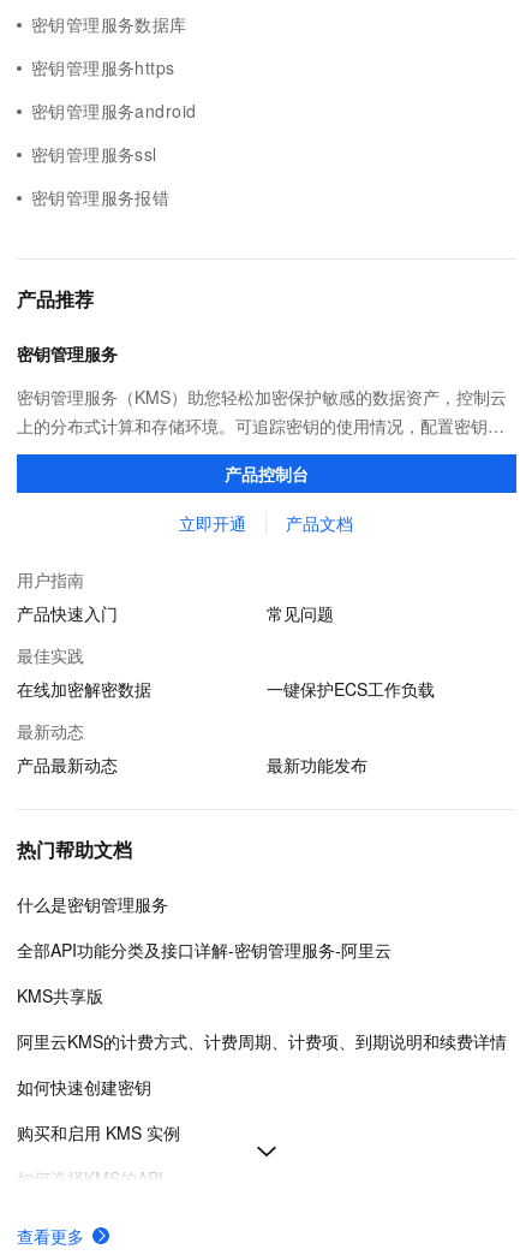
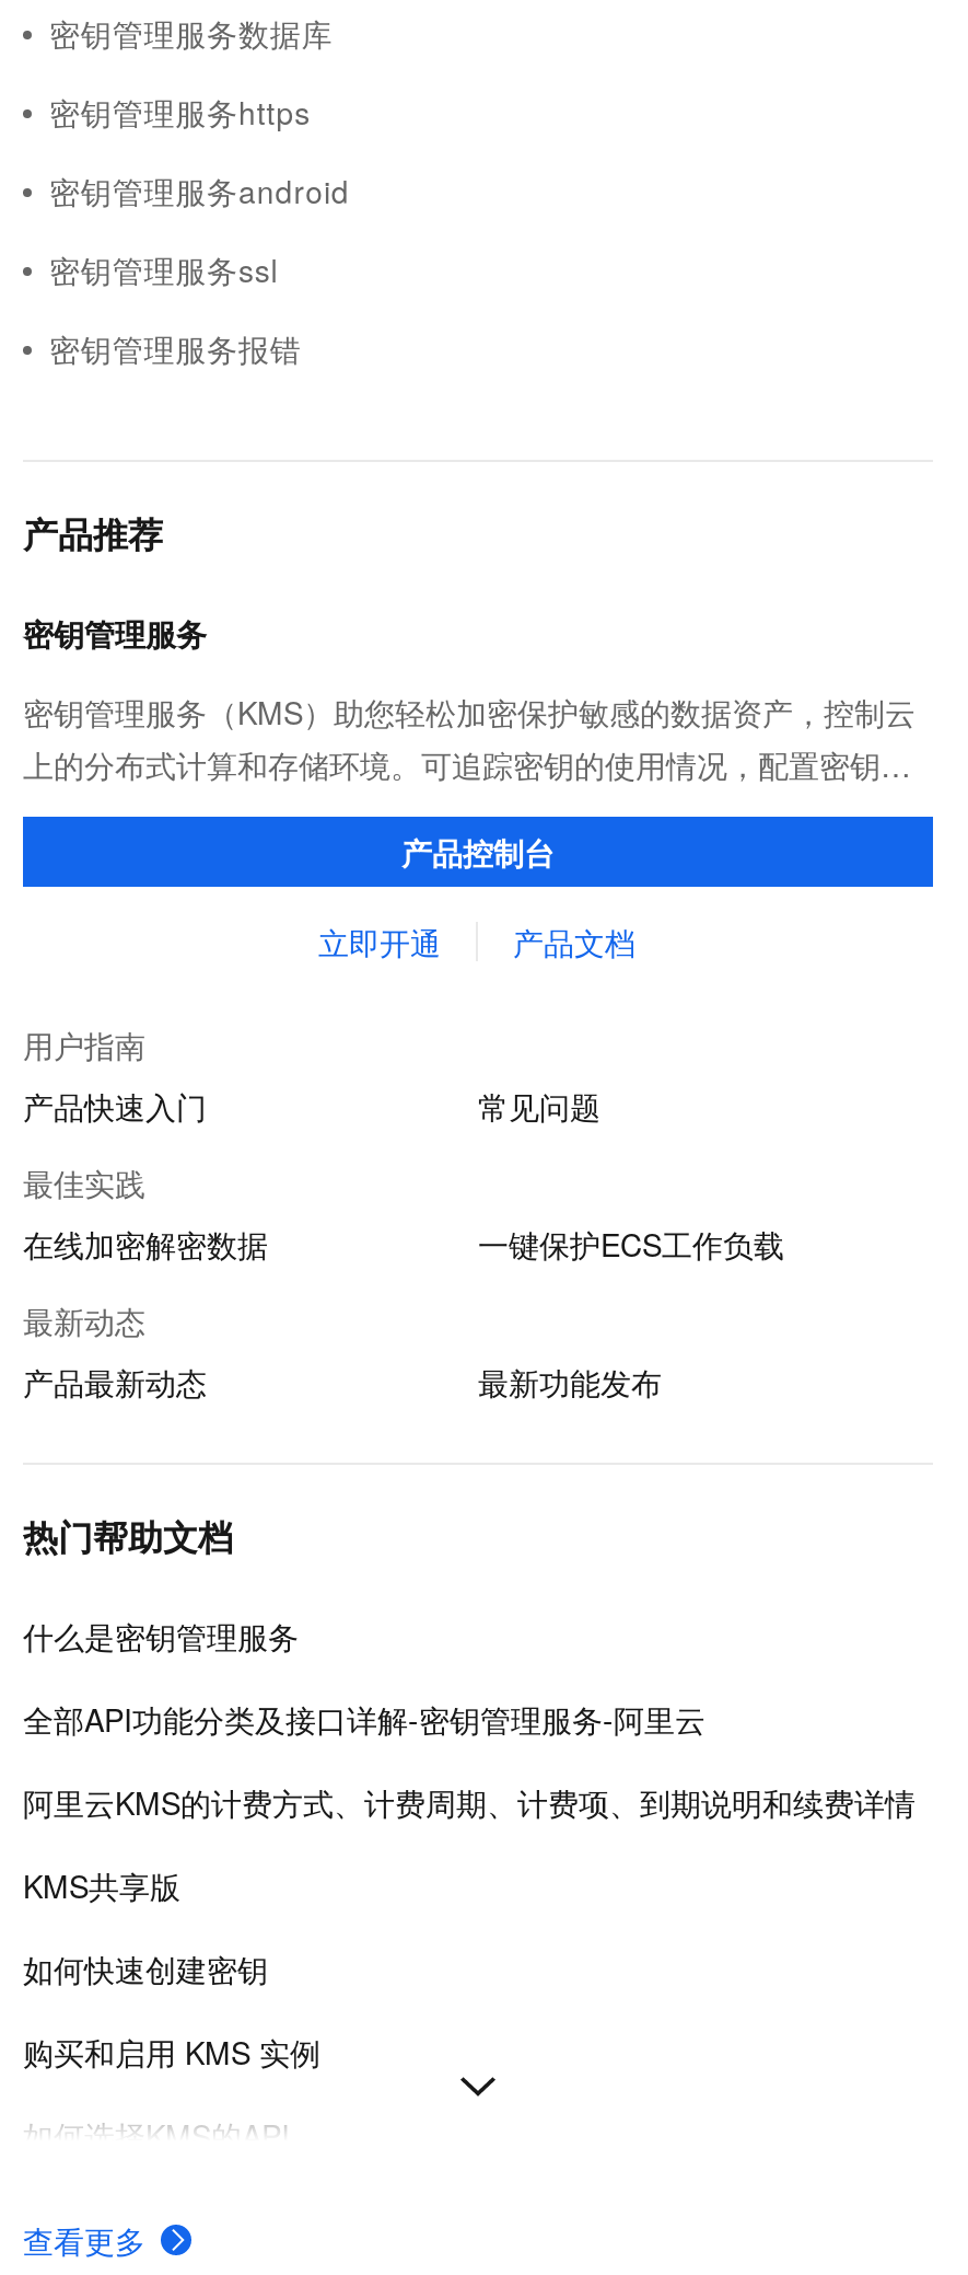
moved down: KMS共享版

moved up: 阿里云KMS的计费方式、计费周期、计费项、到期说明和续费详情
